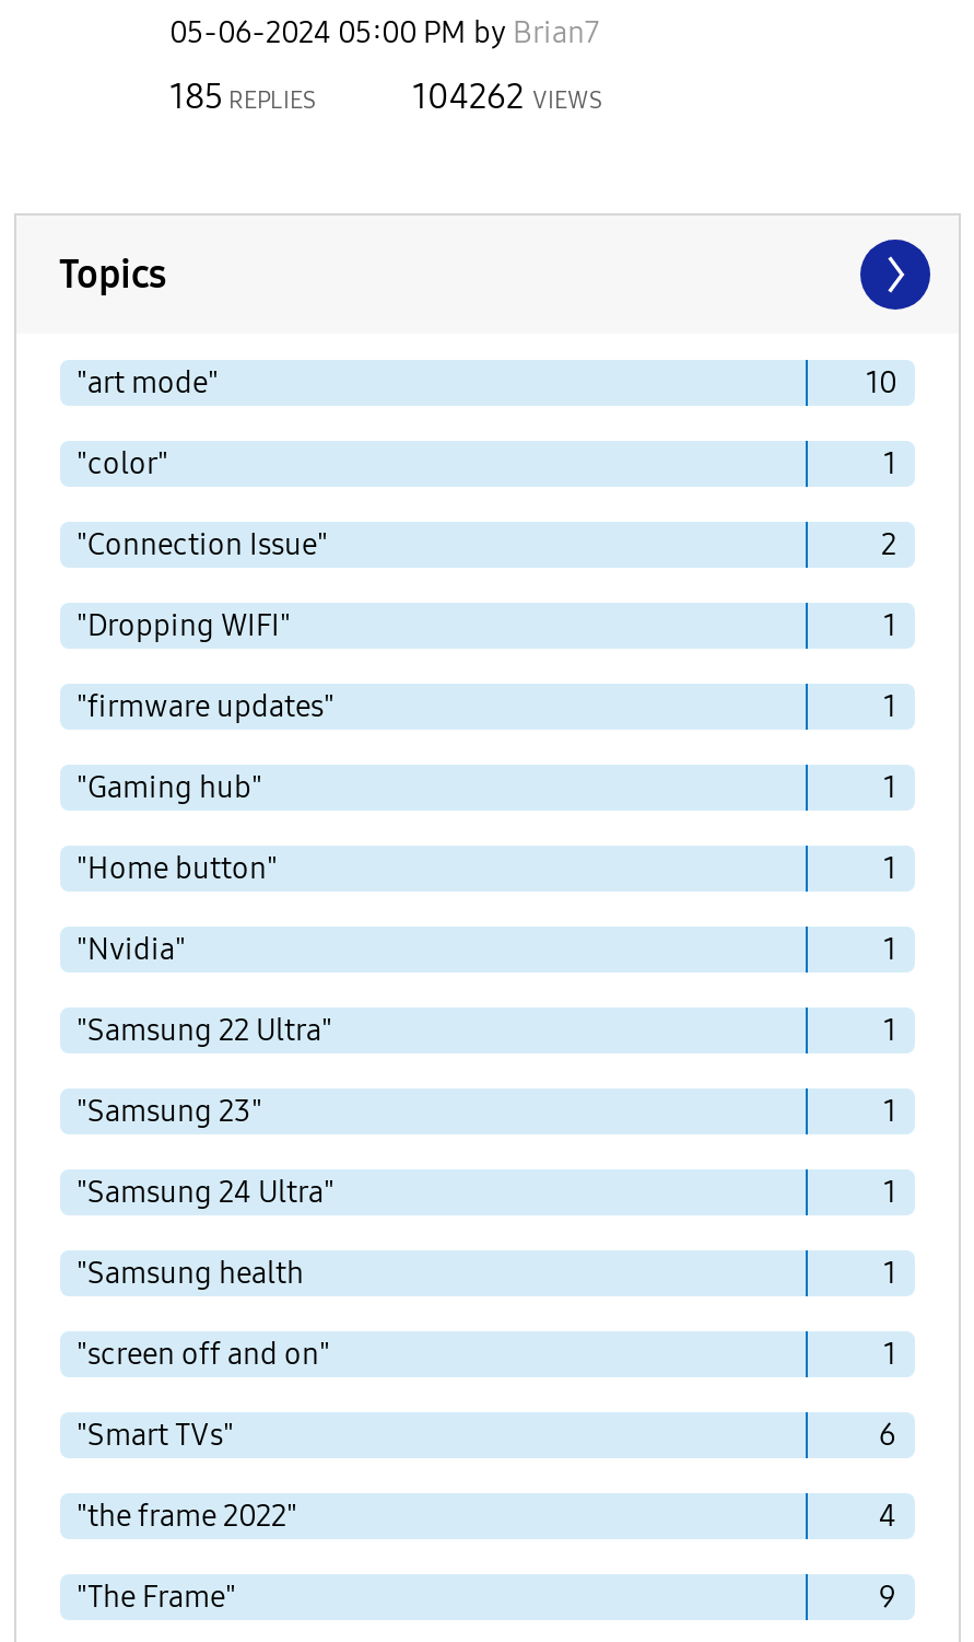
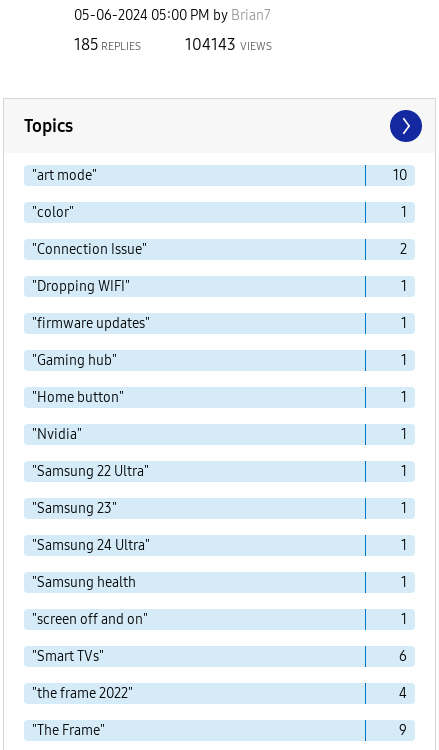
- 104262 VIEWS
+ 104143 VIEWS
